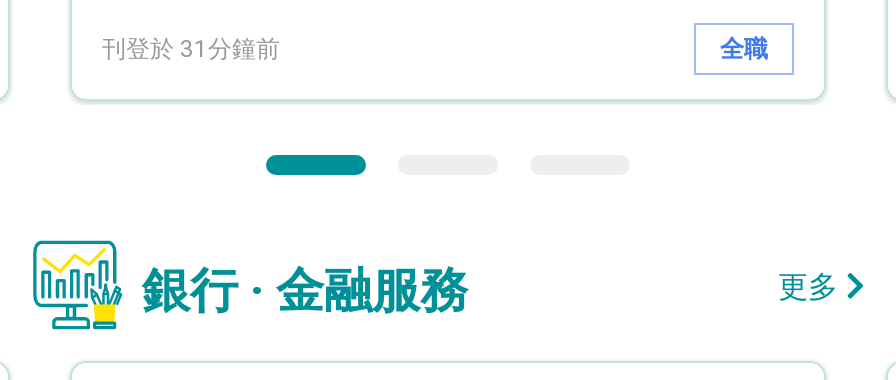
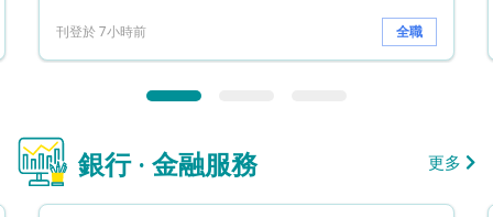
- 刊登於 31分鐘前
+ 刊登於 7小時前
